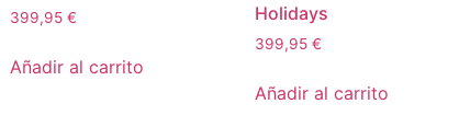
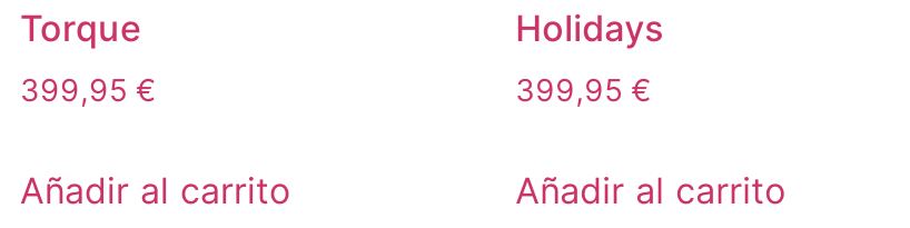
moved down: 399,95 € | Añadir al carrito

+ Torque
